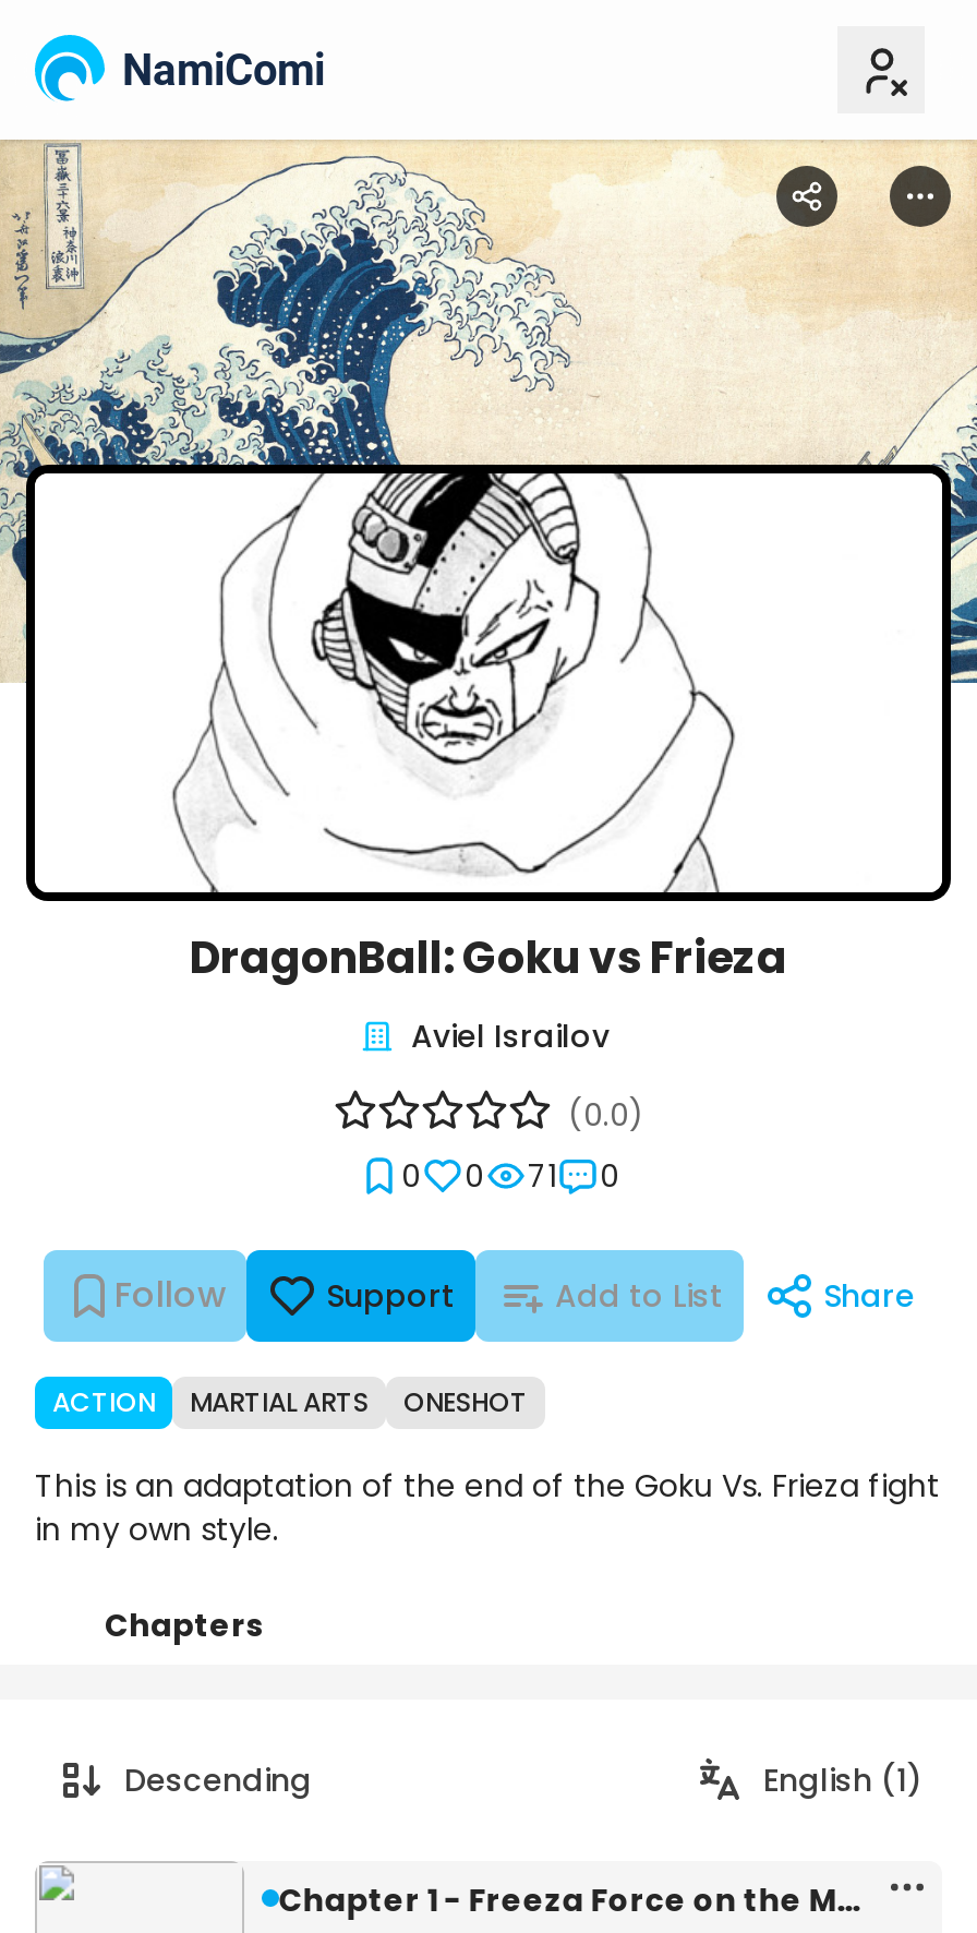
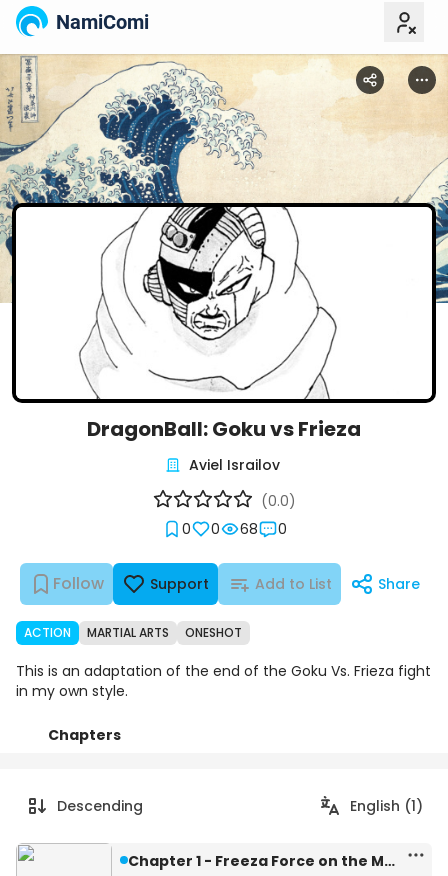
- 71
+ 68
